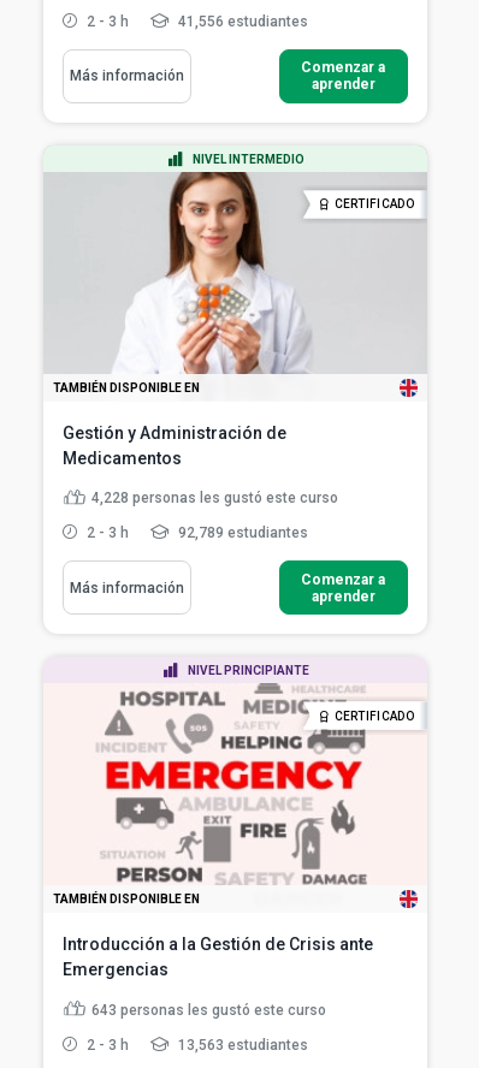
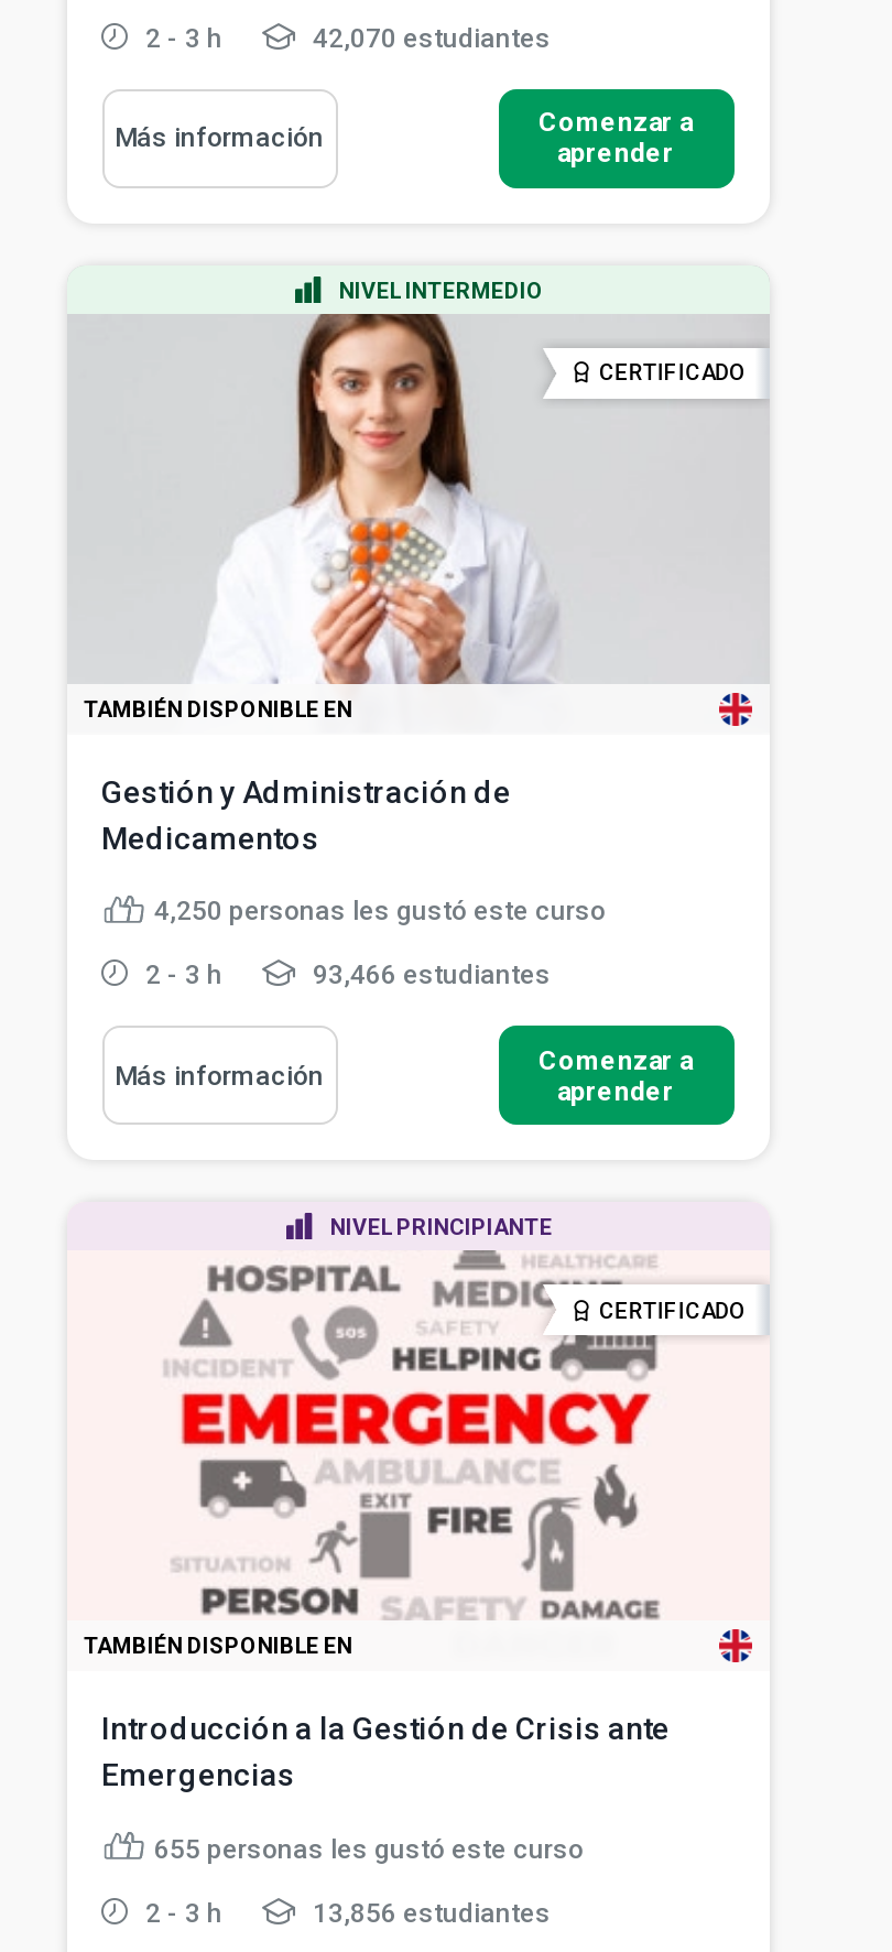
- 41,556 estudiantes
+ 42,070 estudiantes

- 4,228 personas les gustó este curso
+ 4,250 personas les gustó este curso

- 92,789 estudiantes
+ 93,466 estudiantes

- 643 personas les gustó este curso
+ 655 personas les gustó este curso

- 13,563 estudiantes
+ 13,856 estudiantes
